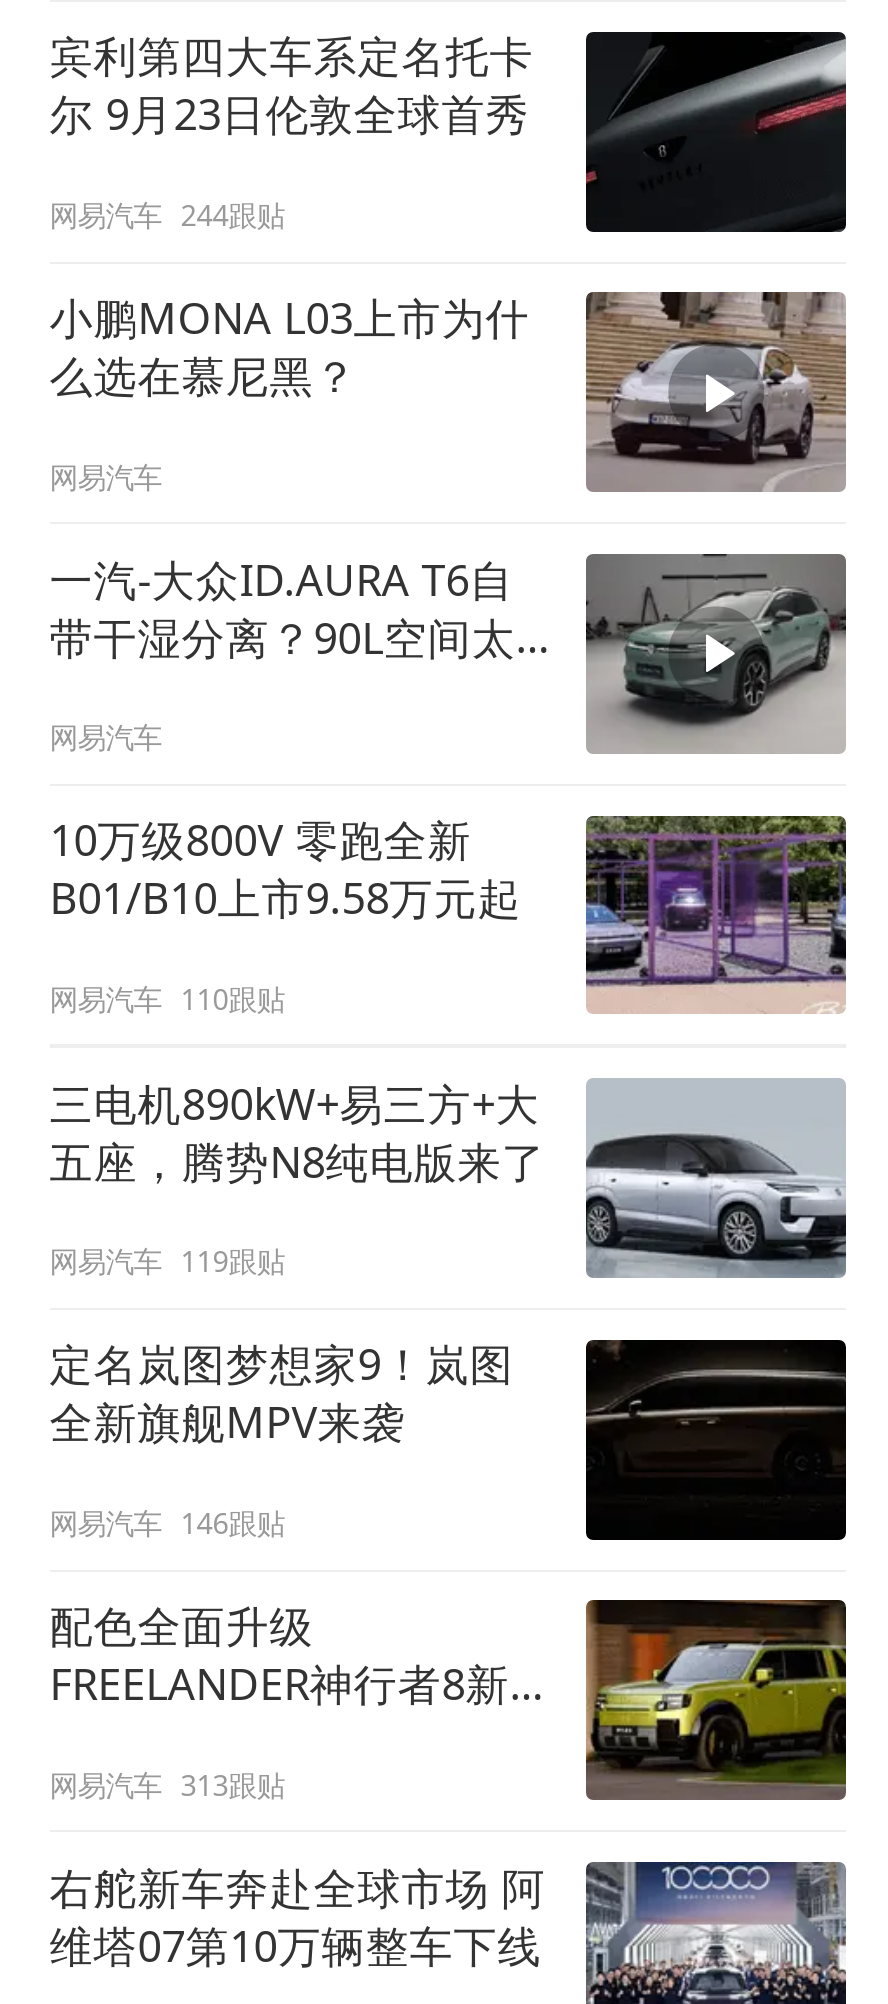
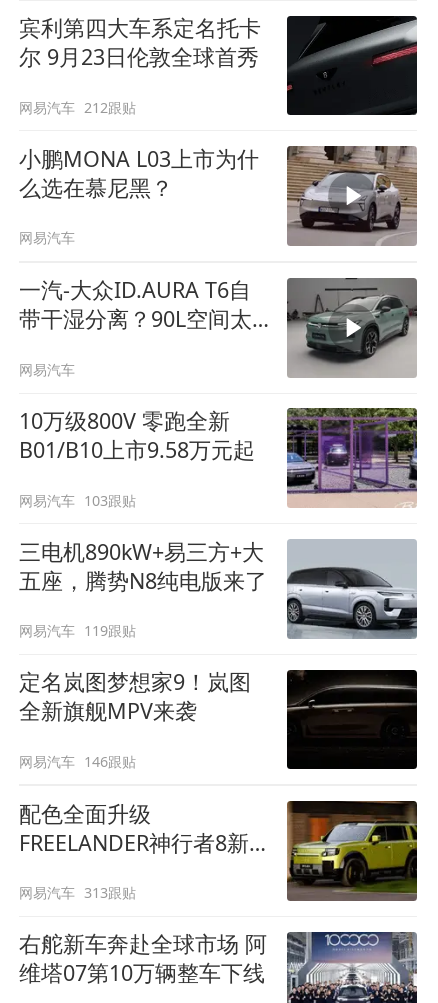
- 网易汽车 244跟贴
+ 网易汽车 212跟贴

- 网易汽车 110跟贴
+ 网易汽车 103跟贴
